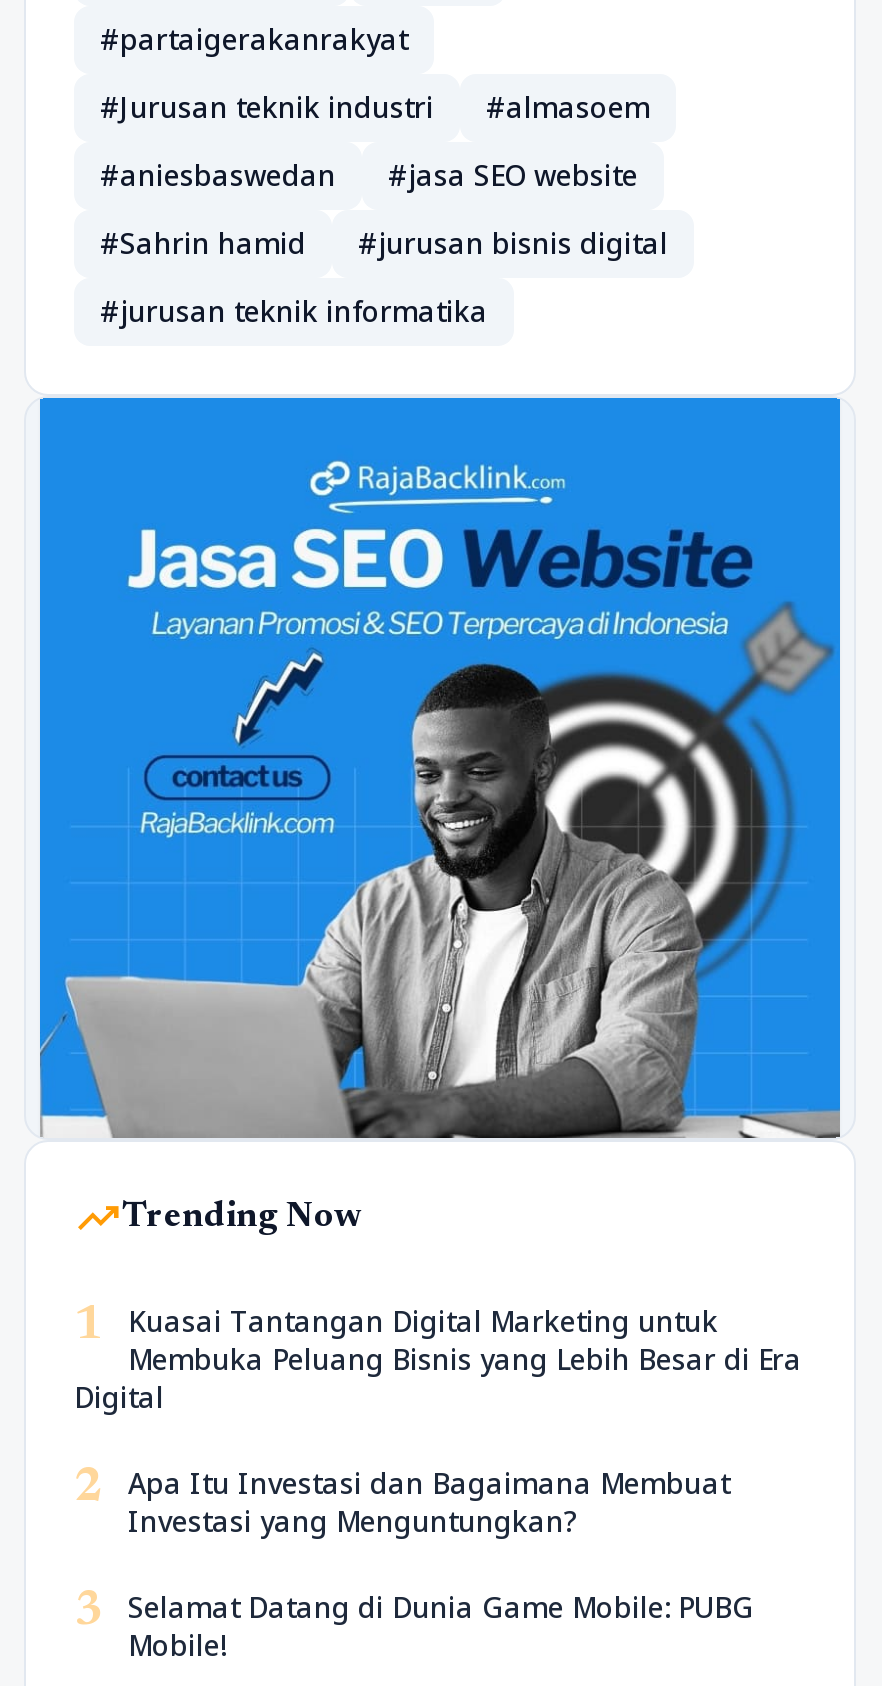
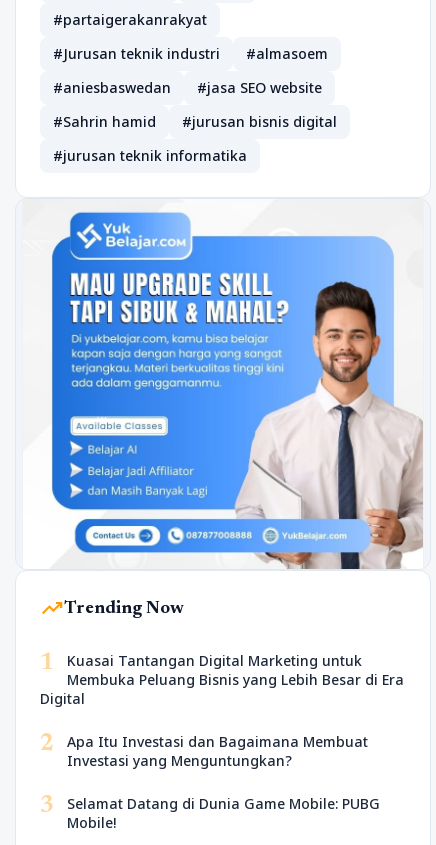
- [image]
+ [image]
